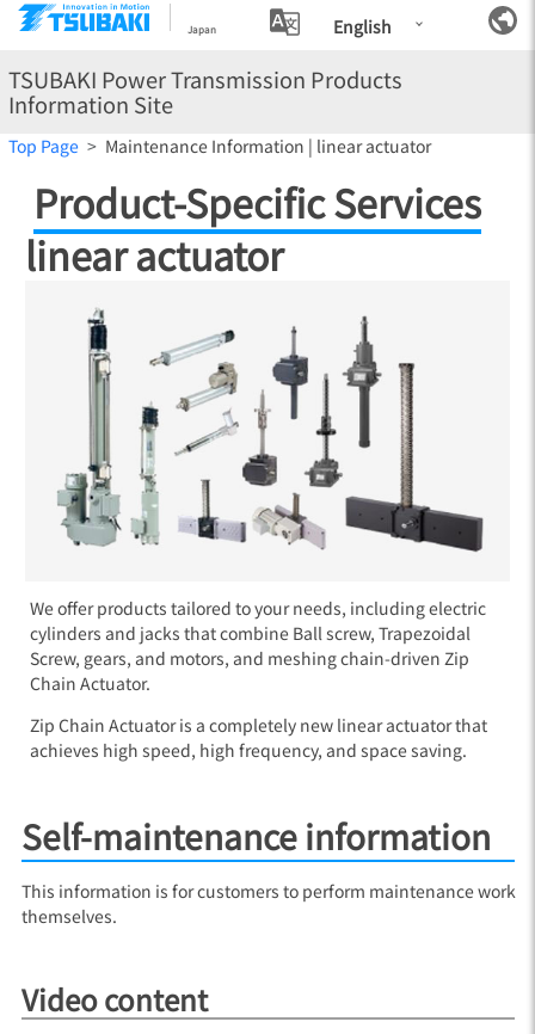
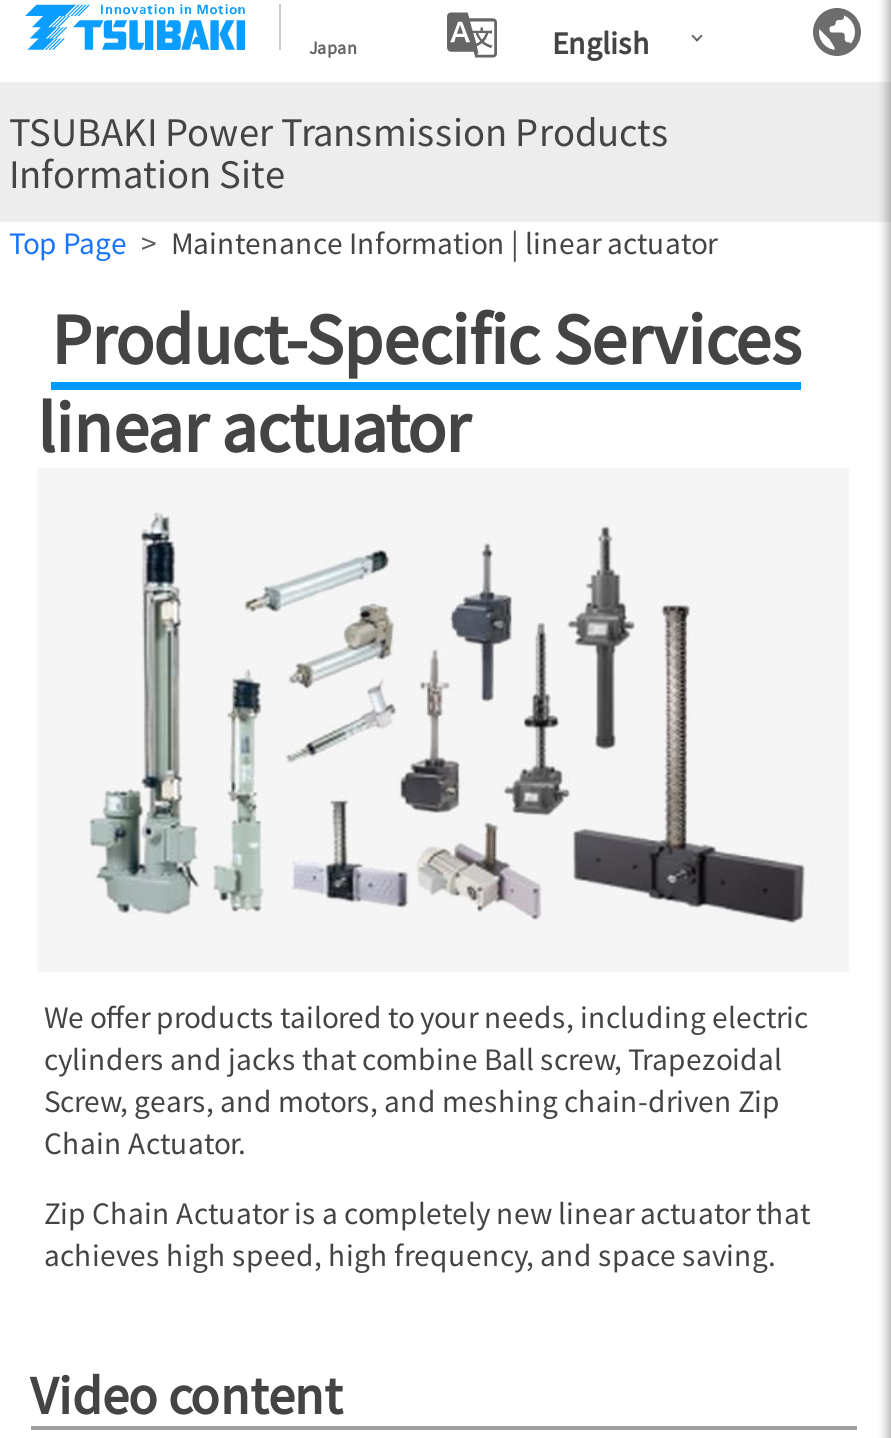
- Self-maintenance information
- This information is for customers to perform maintenance work
- themselves.
